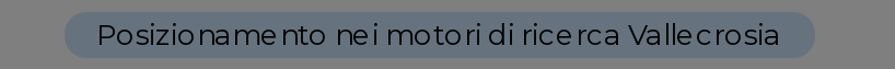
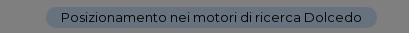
- Posizionamento nei motori di ricerca Vallecrosia
+ Posizionamento nei motori di ricerca Dolcedo
